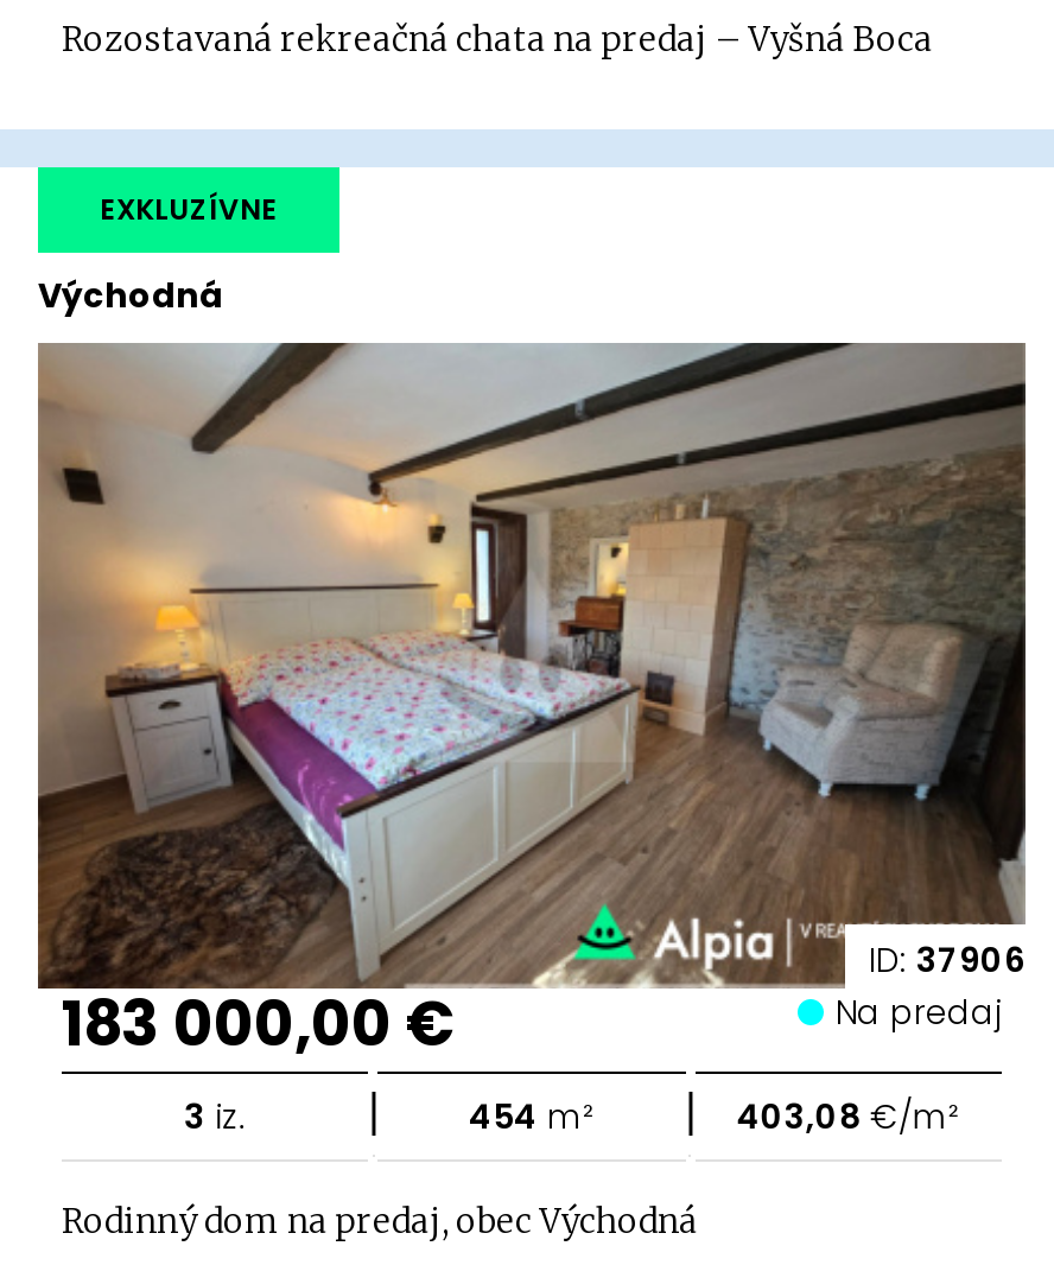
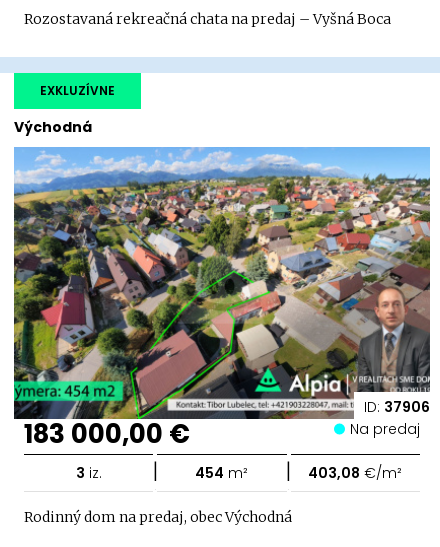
- [image]
+ [image]
